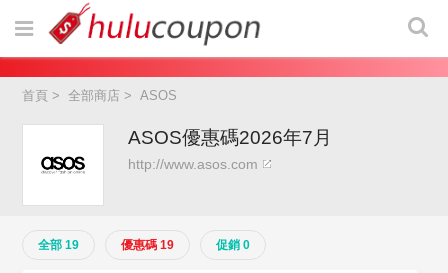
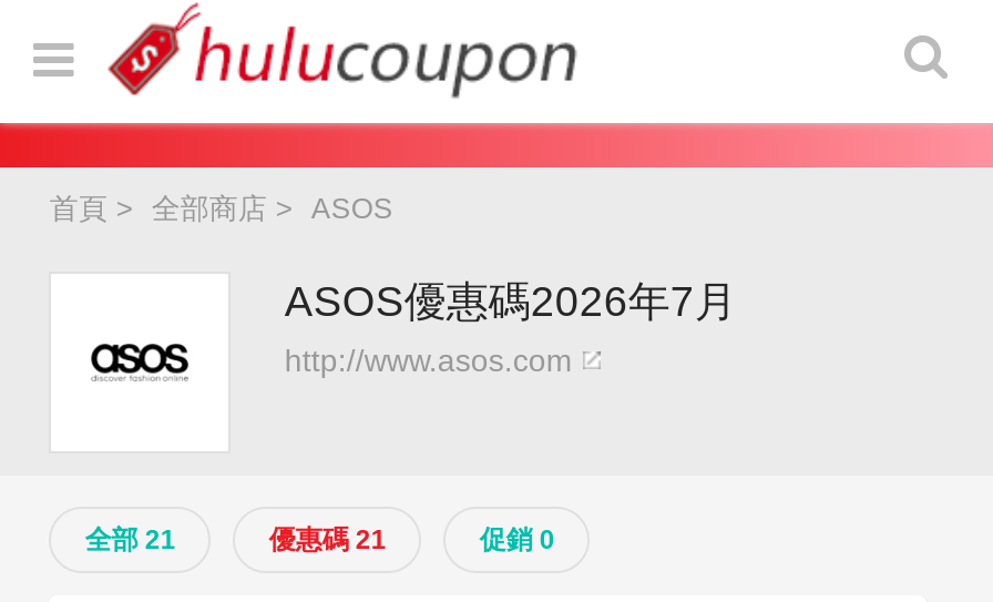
- 全部 19
+ 全部 21

- 優惠碼 19
+ 優惠碼 21
